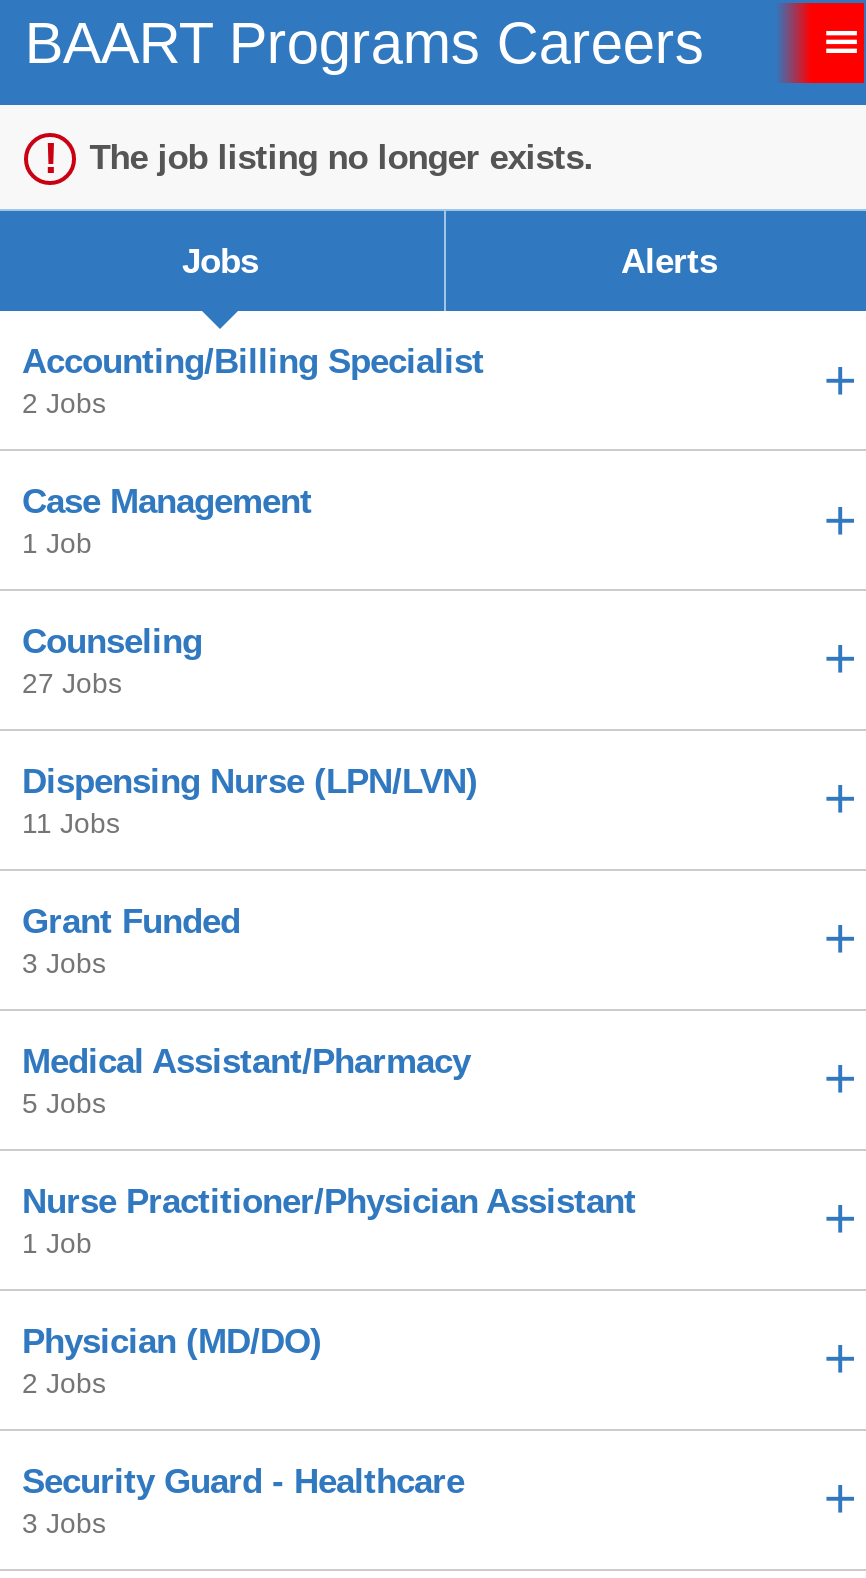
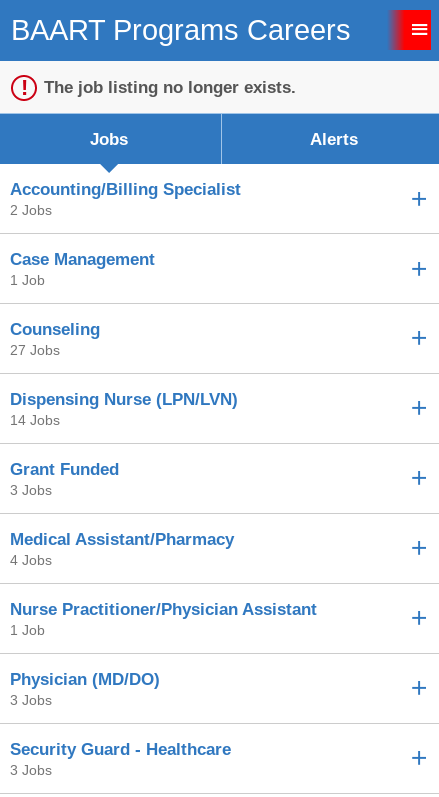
- 11 Jobs
+ 14 Jobs

- 5 Jobs
+ 4 Jobs

- 2 Jobs
+ 3 Jobs
